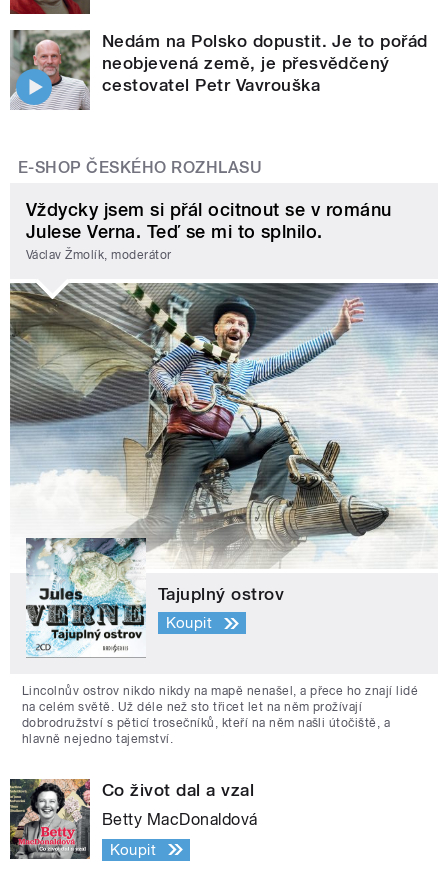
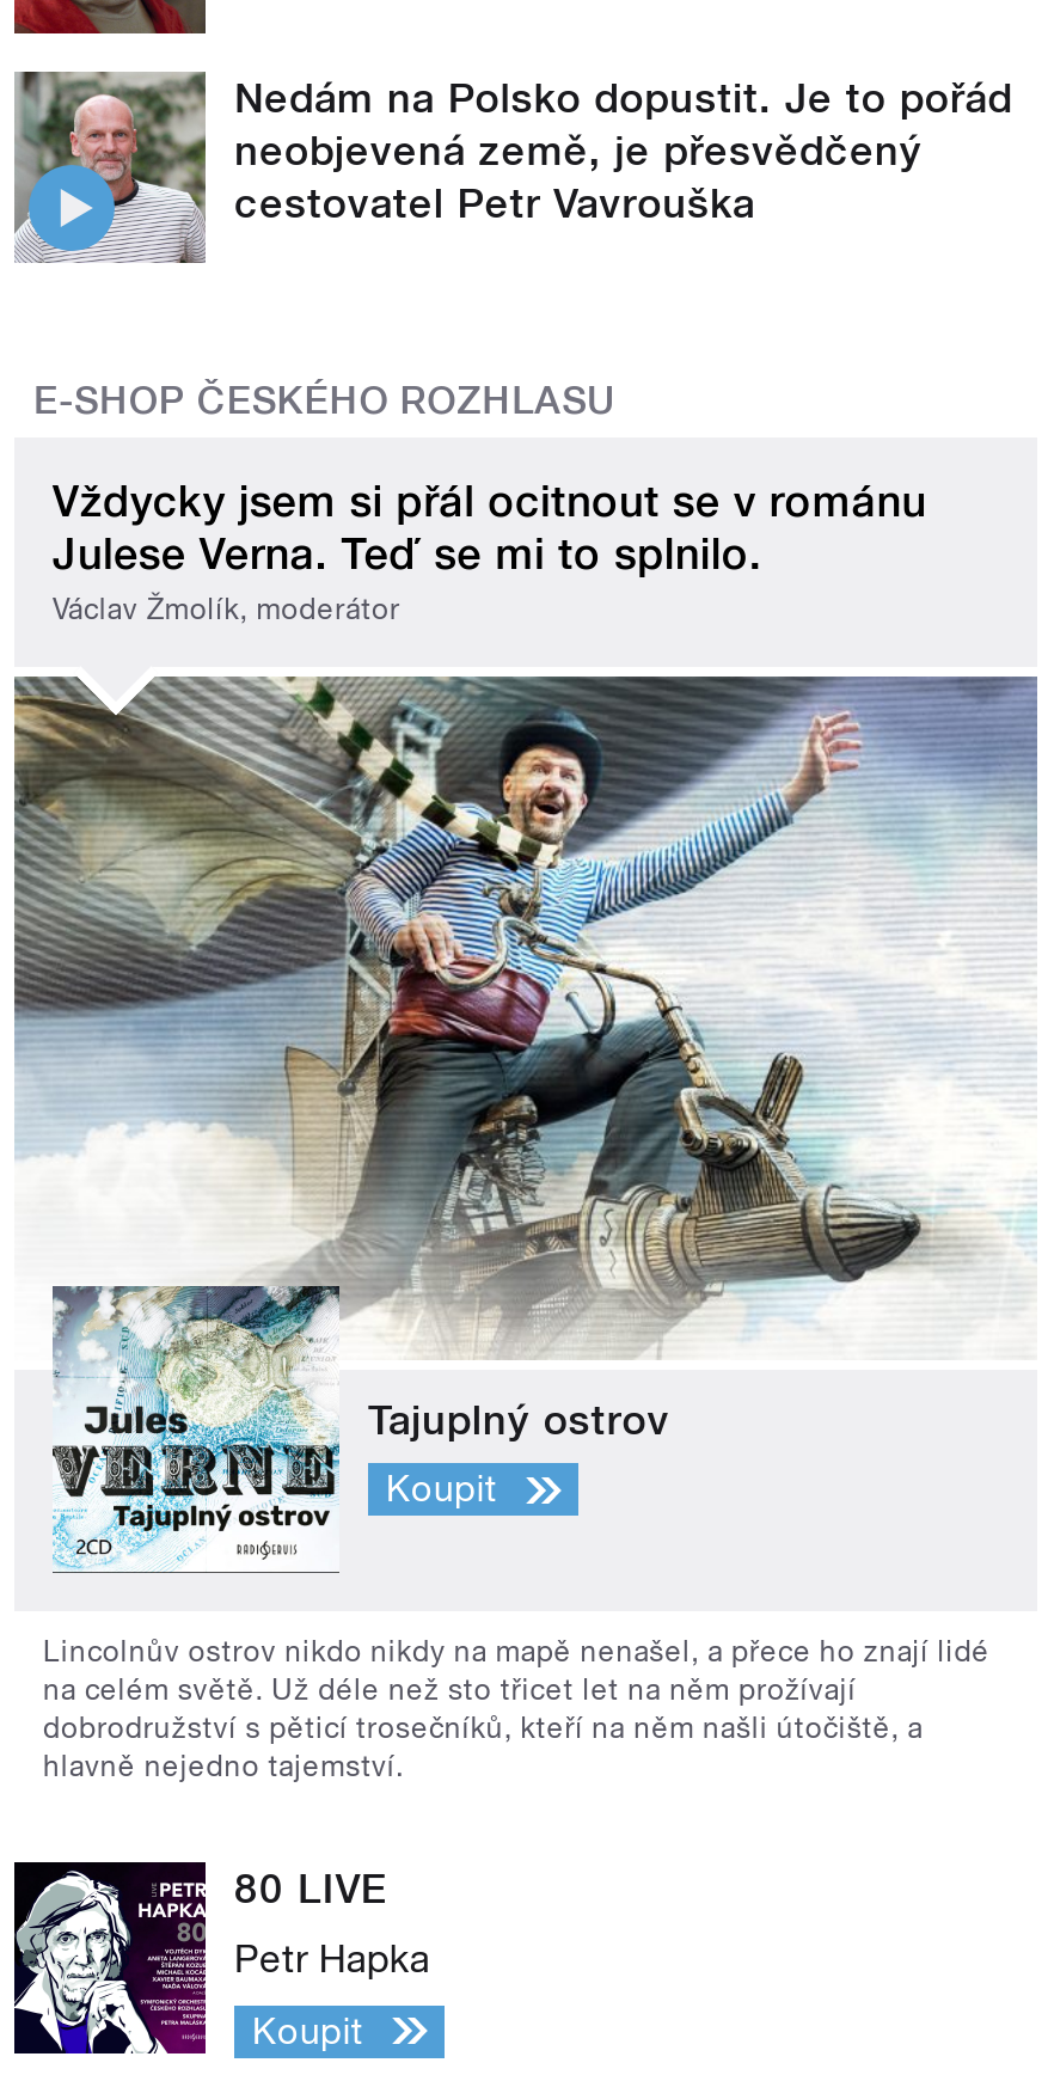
- [image]
- Co život dal a vzal
+ [image]
+ 80 LIVE

- Betty MacDonaldová
+ Petr Hapka
